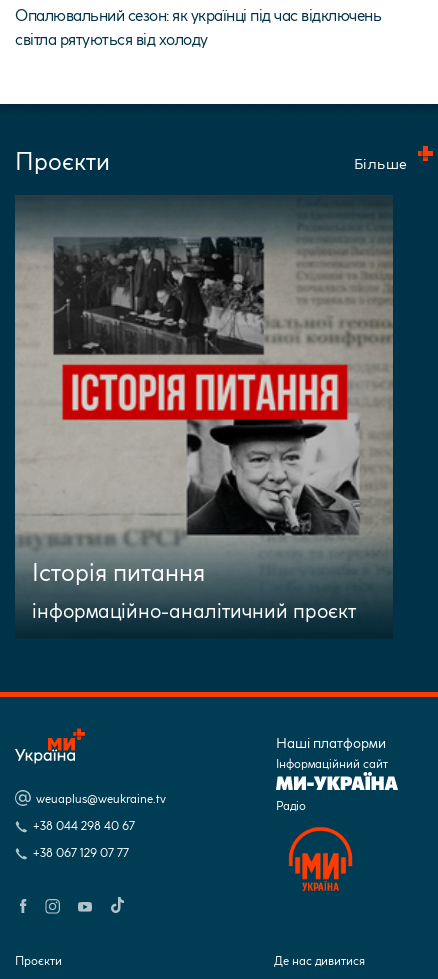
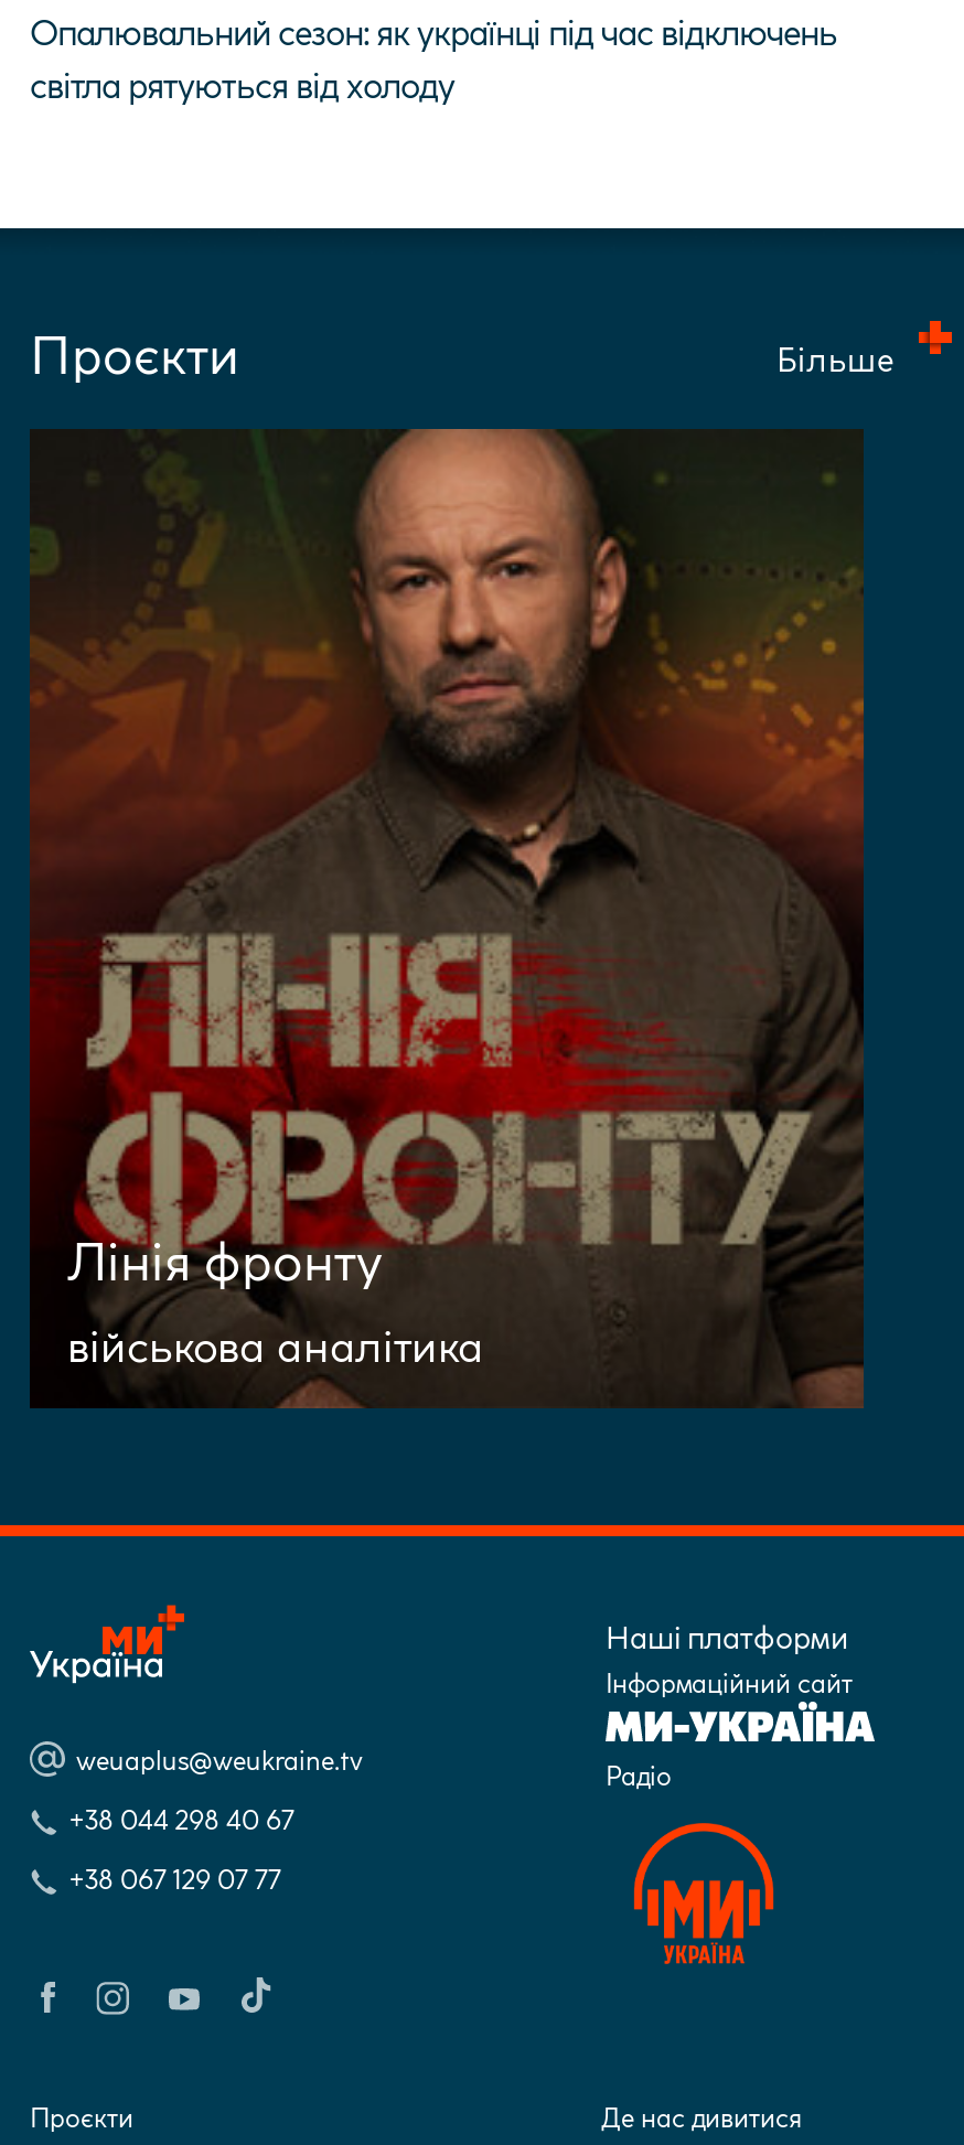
- [image]
- Історія питання
- інформаційно-аналітичний проєкт
+ [image]
+ Лінія фронту
+ військова аналітика
